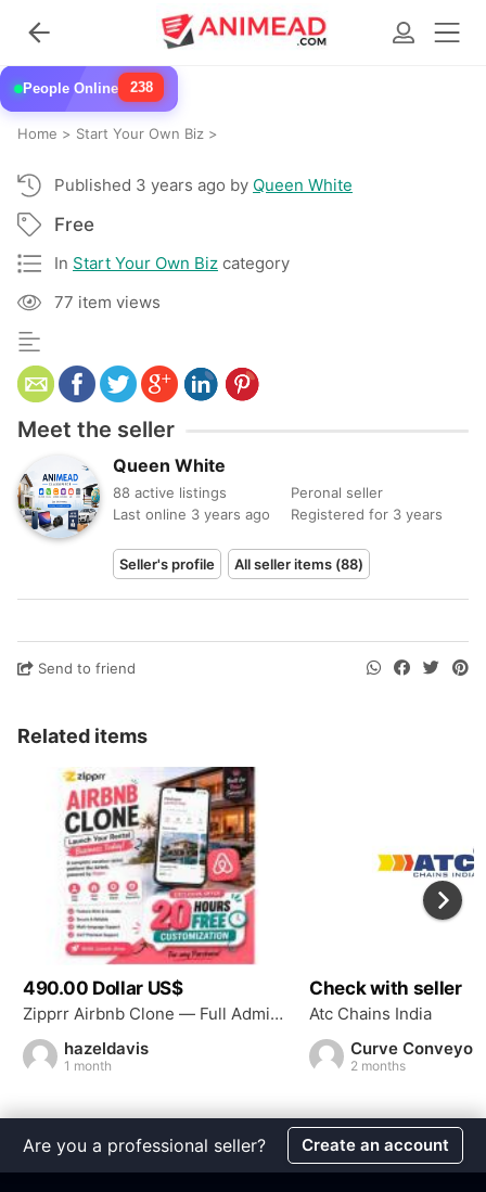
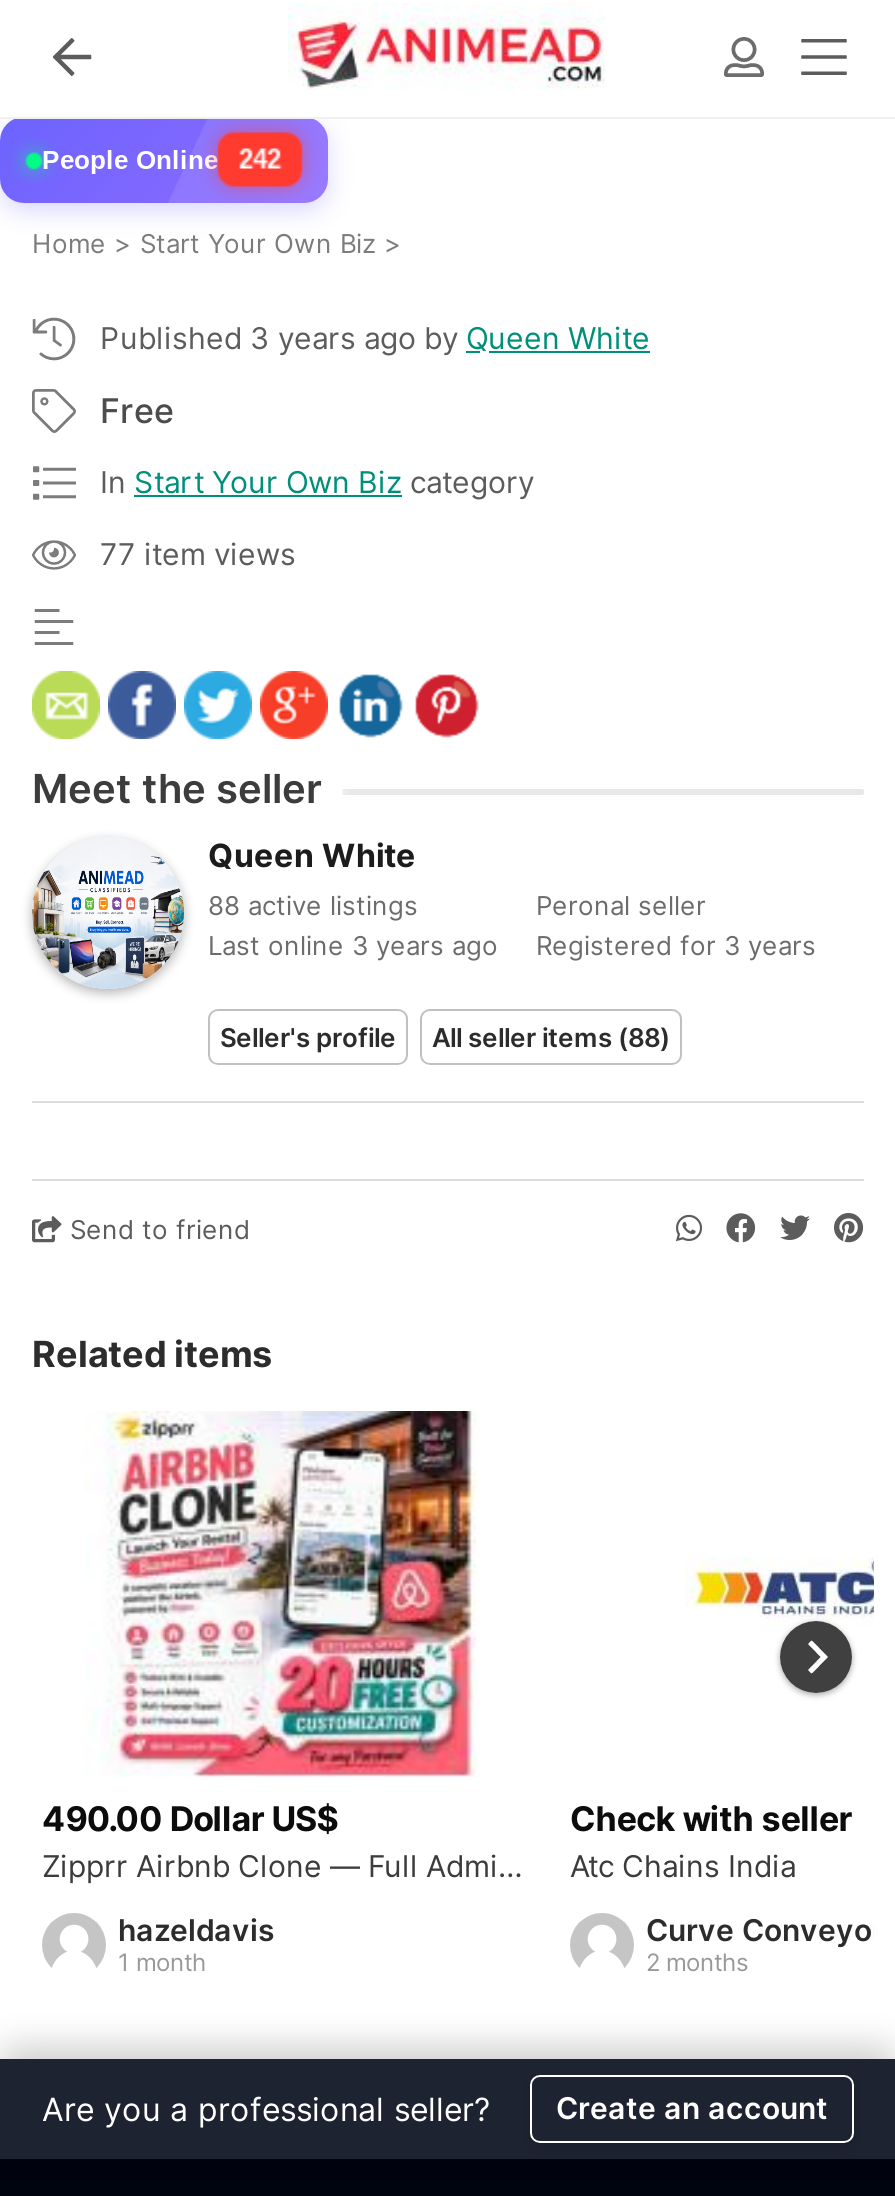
- People Online 238
+ People Online 242
